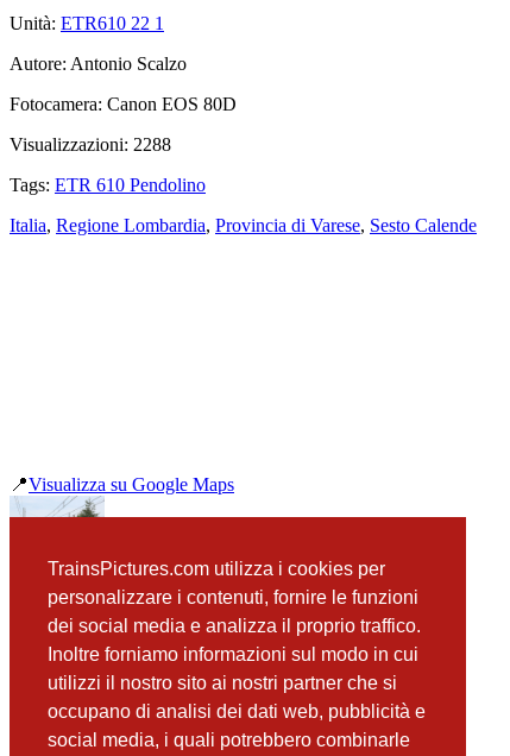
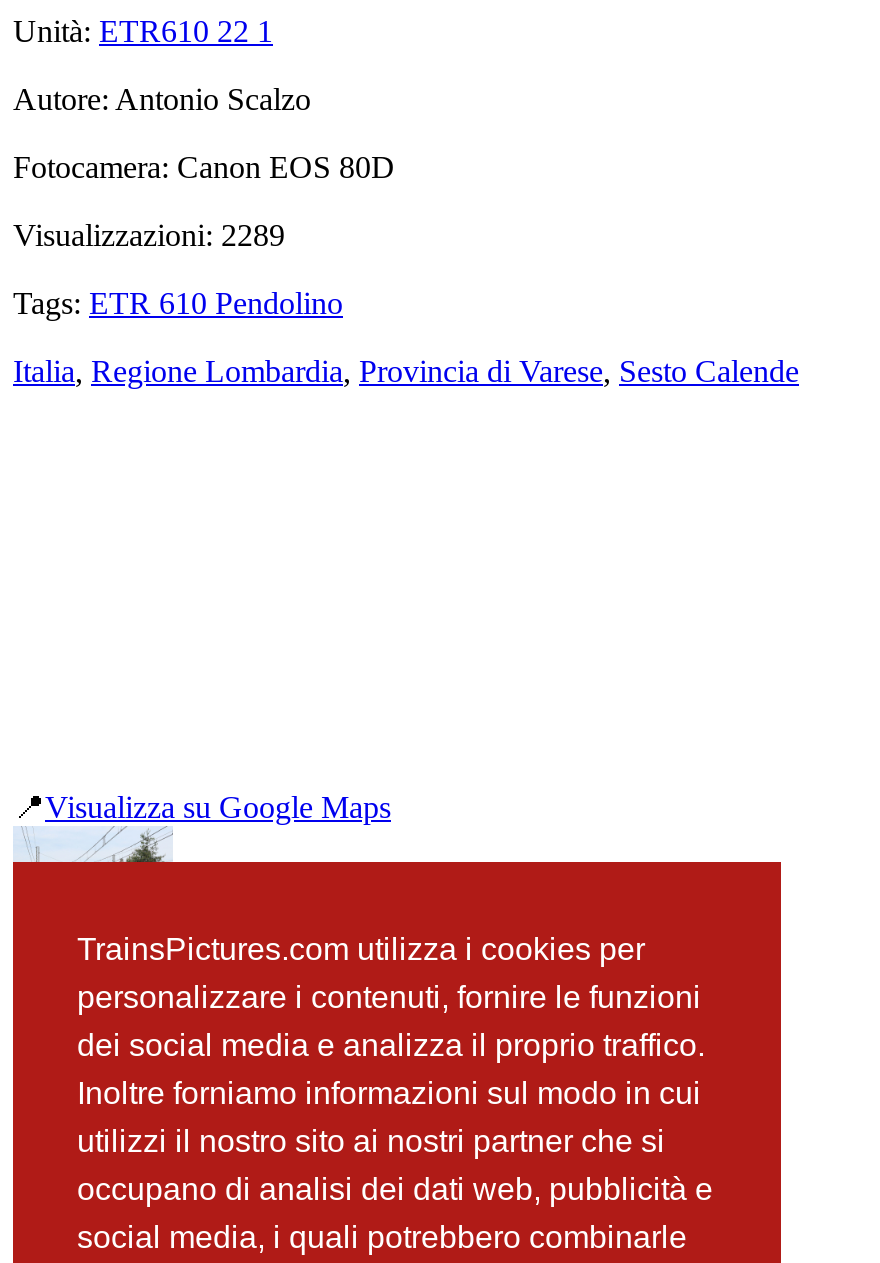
- Visualizzazioni: 2288
+ Visualizzazioni: 2289
